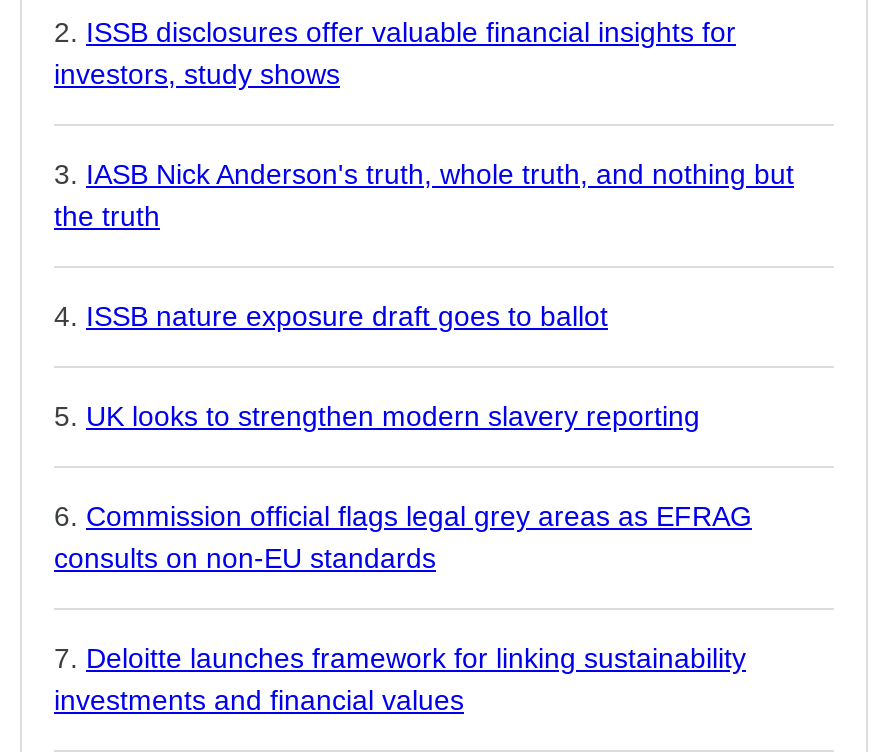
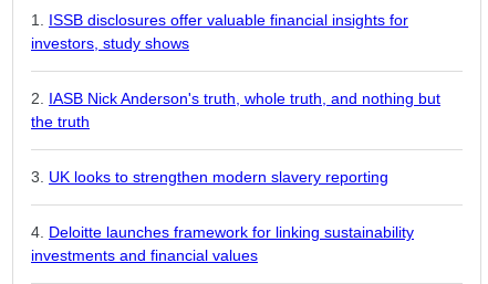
- ISSB nature exposure draft goes to ballot

- Commission official flags legal grey areas as EFRAG
- consults on non-EU standards
